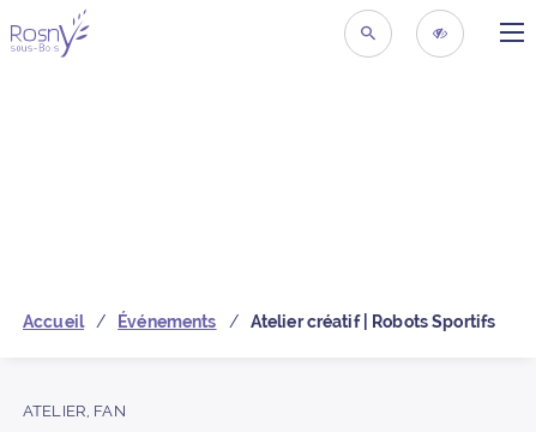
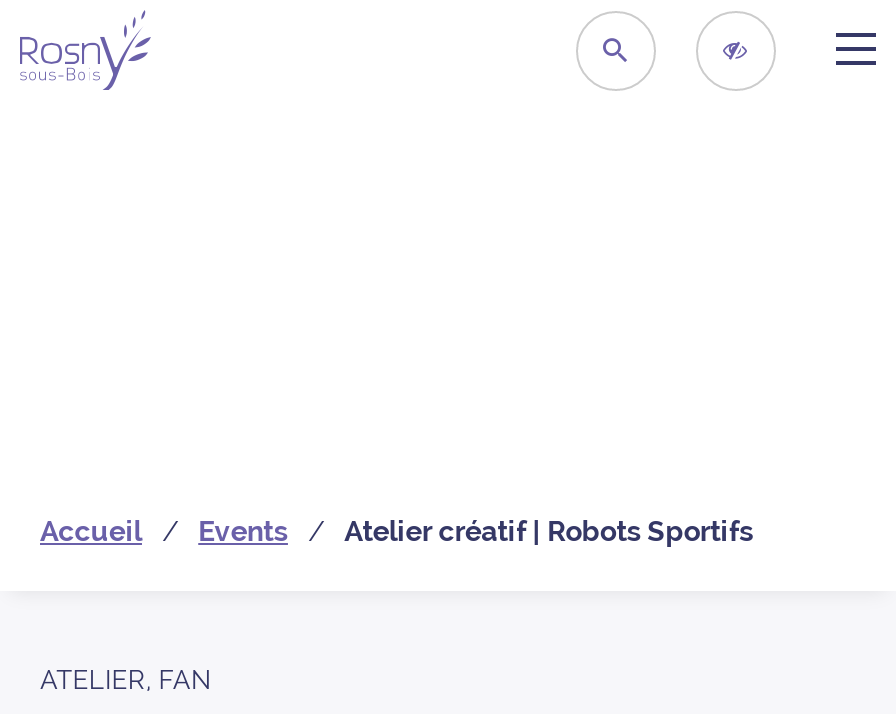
- Événements
+ Events
